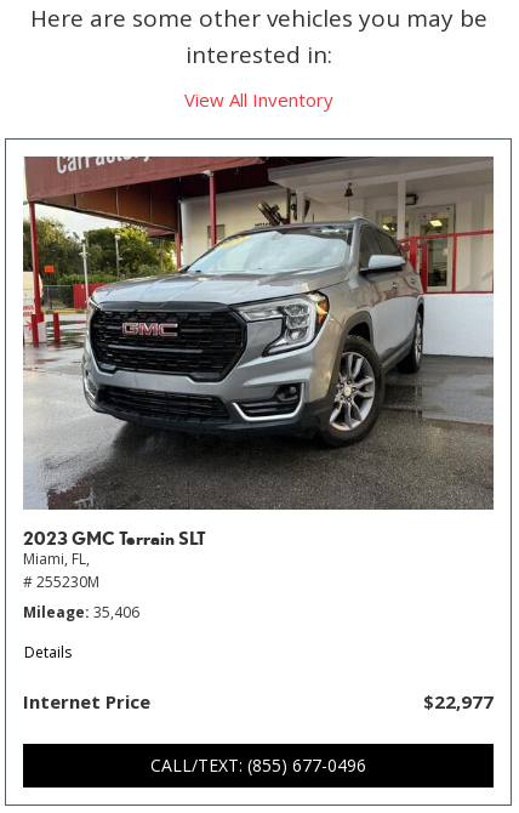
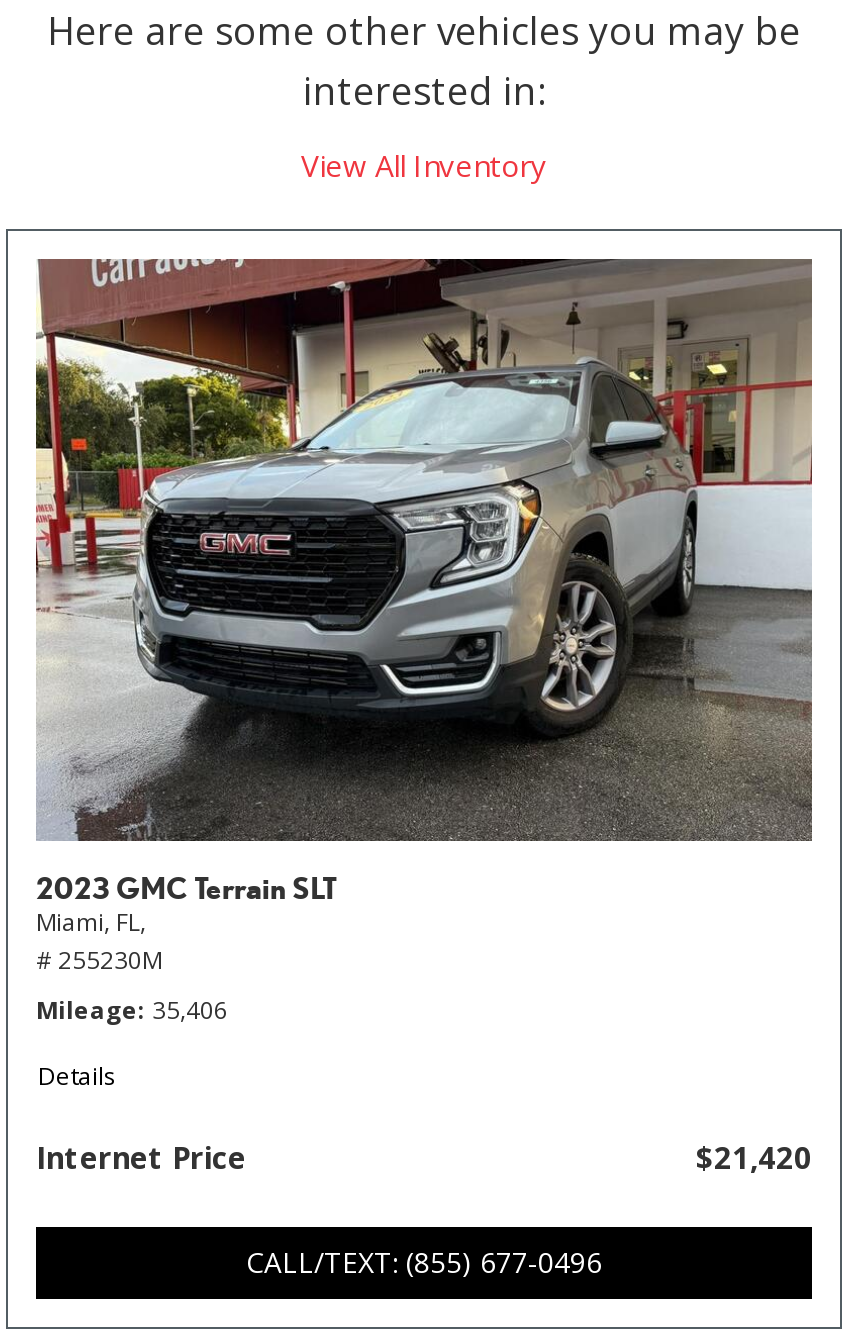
- $22,977
+ $21,420
